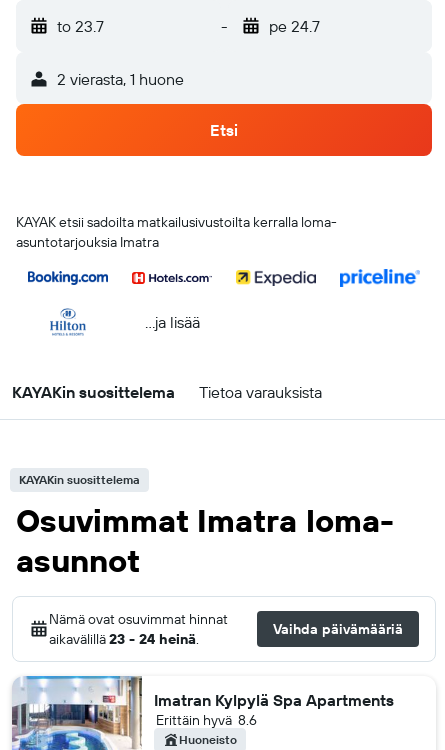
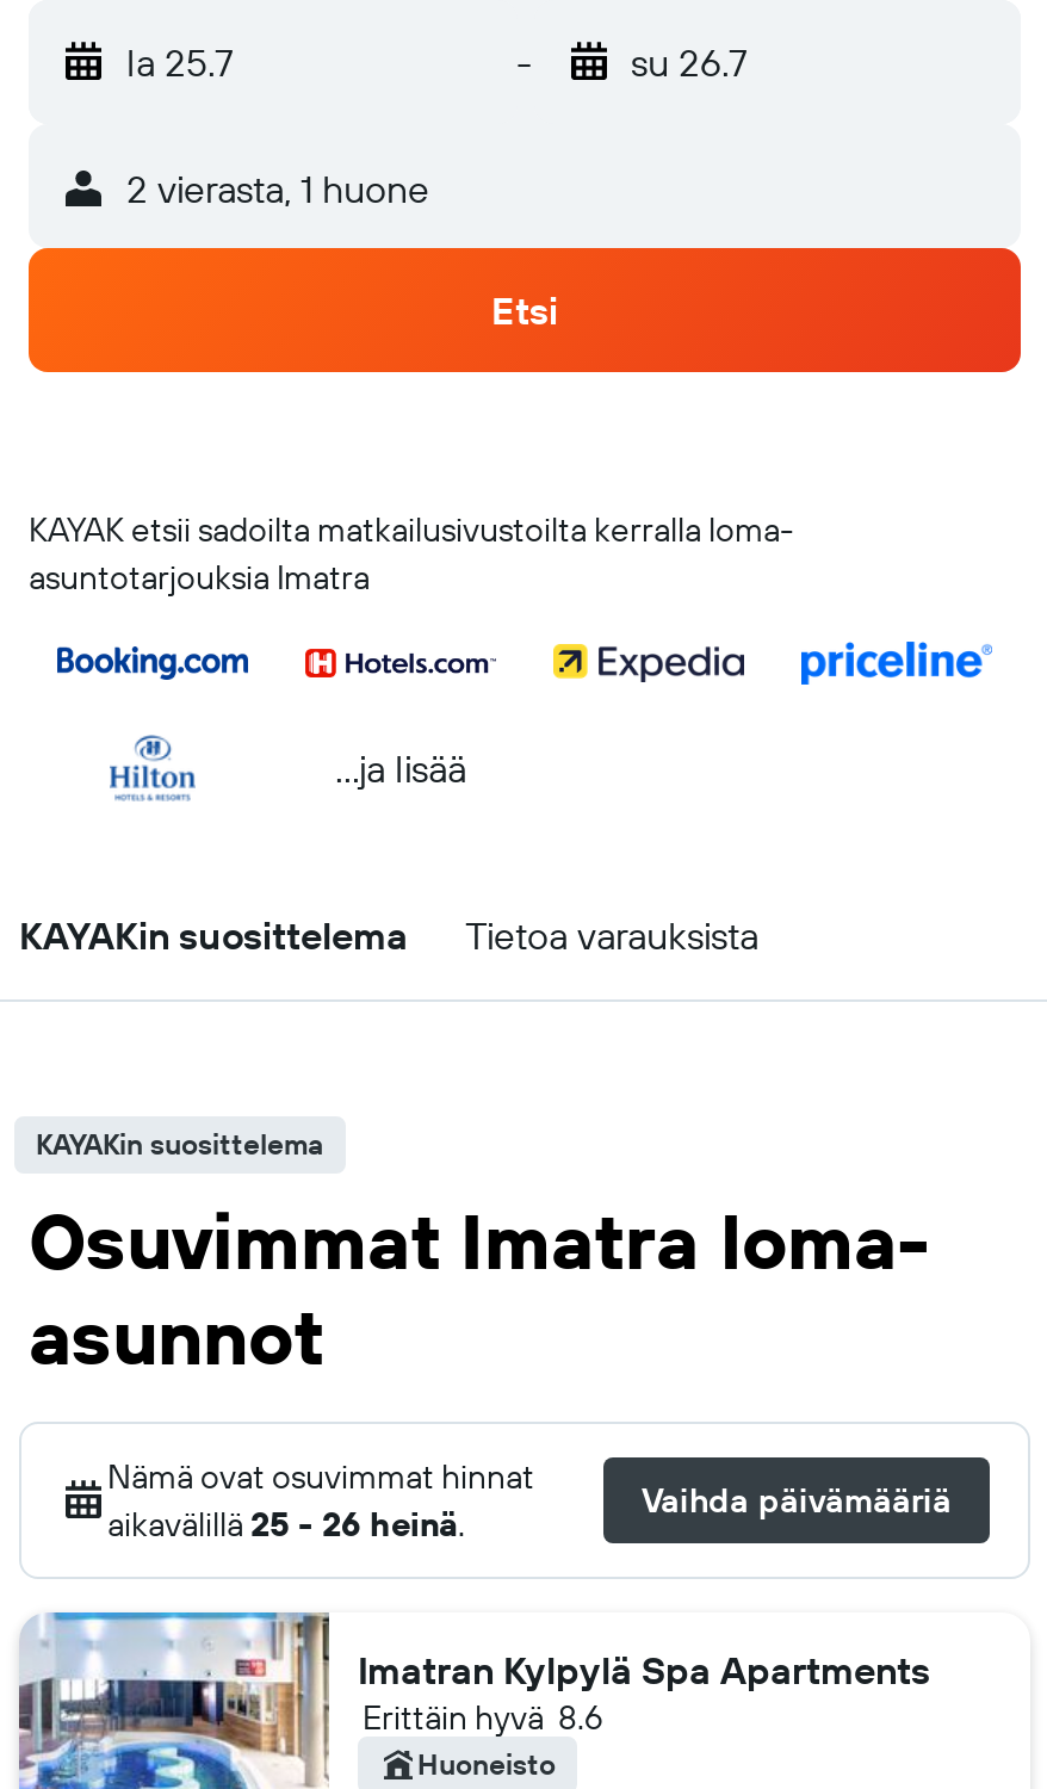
- to 23.7
+ la 25.7

- pe 24.7
+ su 26.7

- aikavälillä 23 - 24 heinä.
+ aikavälillä 25 - 26 heinä.
